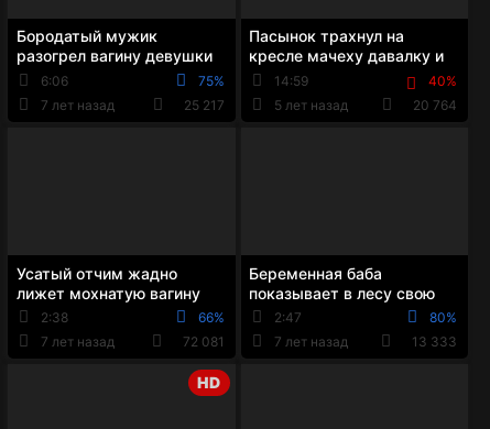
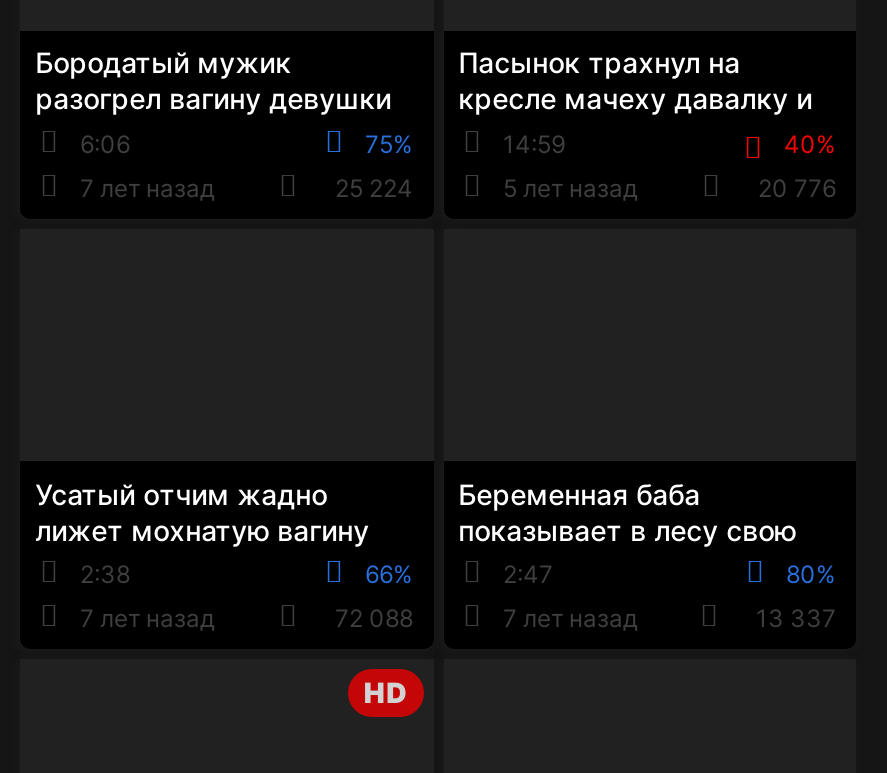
- 25 217
+ 25 224

- 20 764
+ 20 776

- 72 081
+ 72 088

- 13 333
+ 13 337
